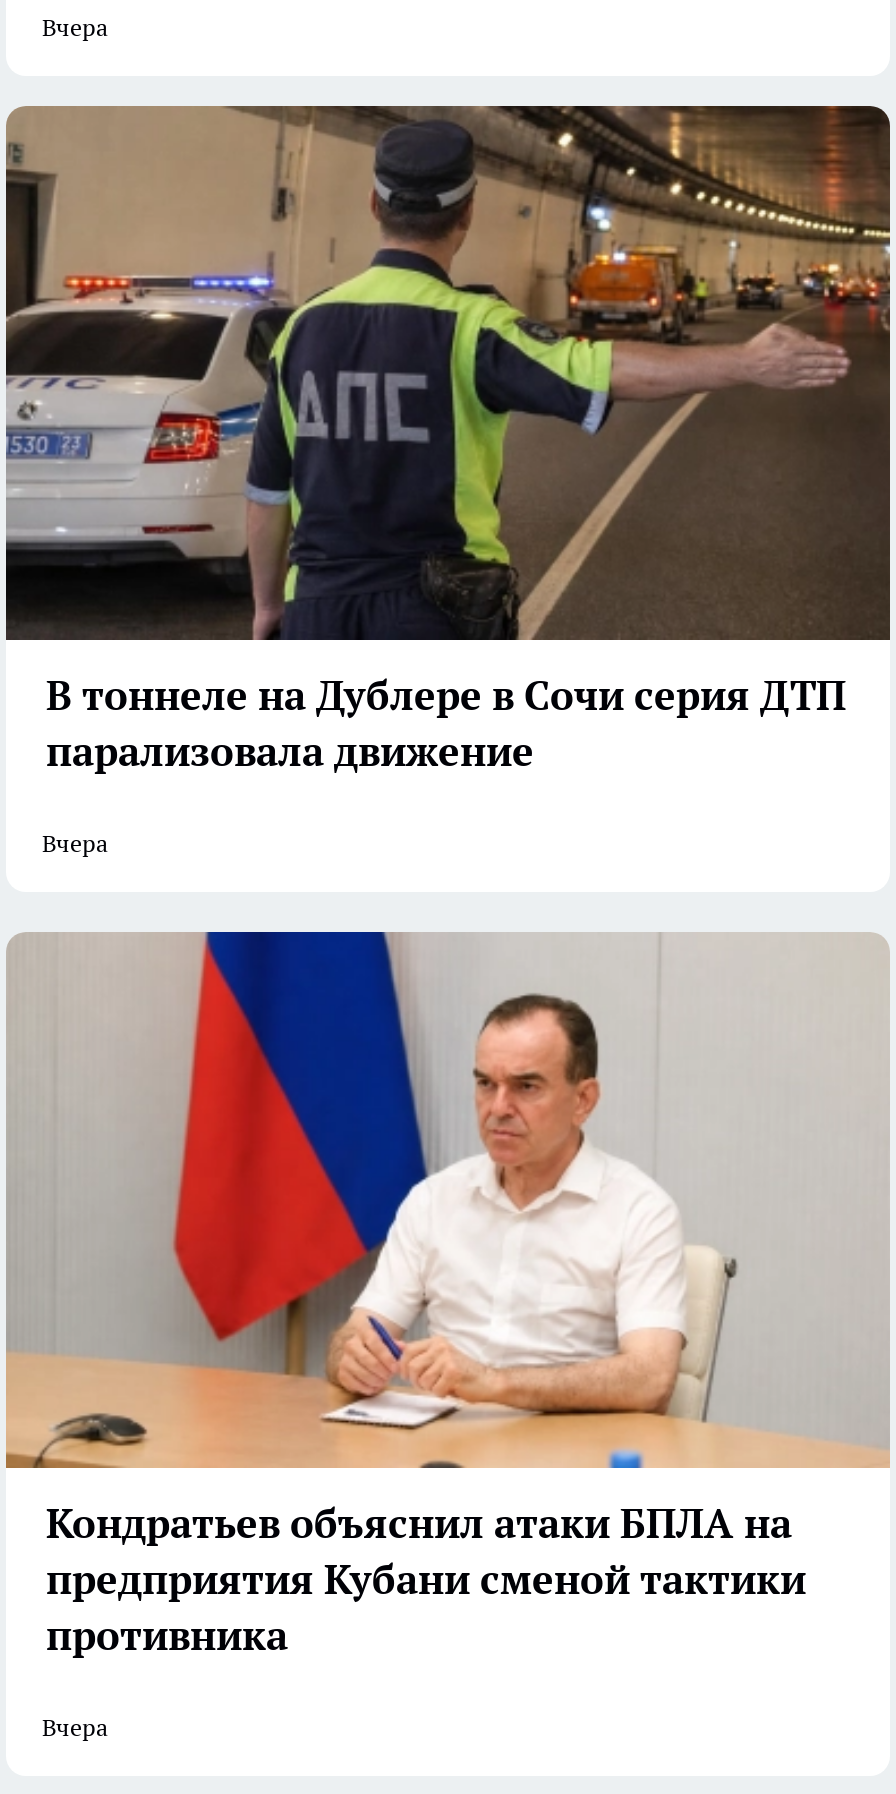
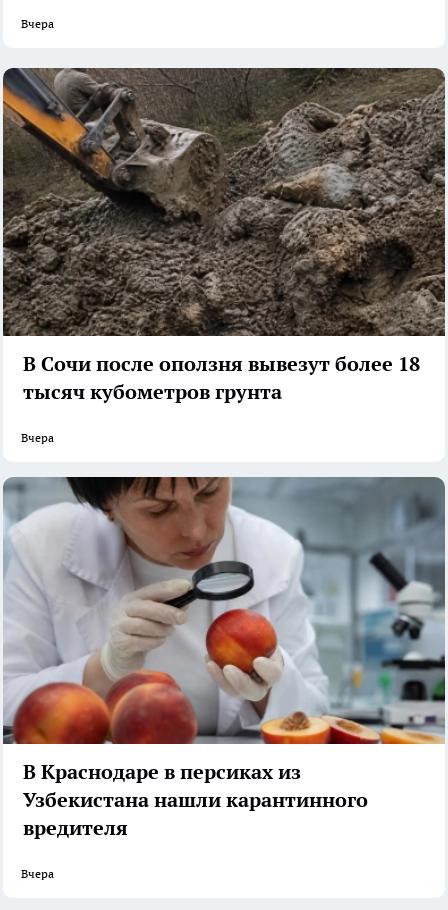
- [image]
- В тоннеле на Дублере в Сочи серия ДТП
- парализовала движение
+ [image]
+ В Сочи после оползня вывезут более 18
+ тысяч кубометров грунта

- [image]
- Кондратьев объяснил атаки БПЛА на
- предприятия Кубани сменой тактики
- противника
+ [image]
+ В Краснодаре в персиках из
+ Узбекистана нашли карантинного
+ вредителя
